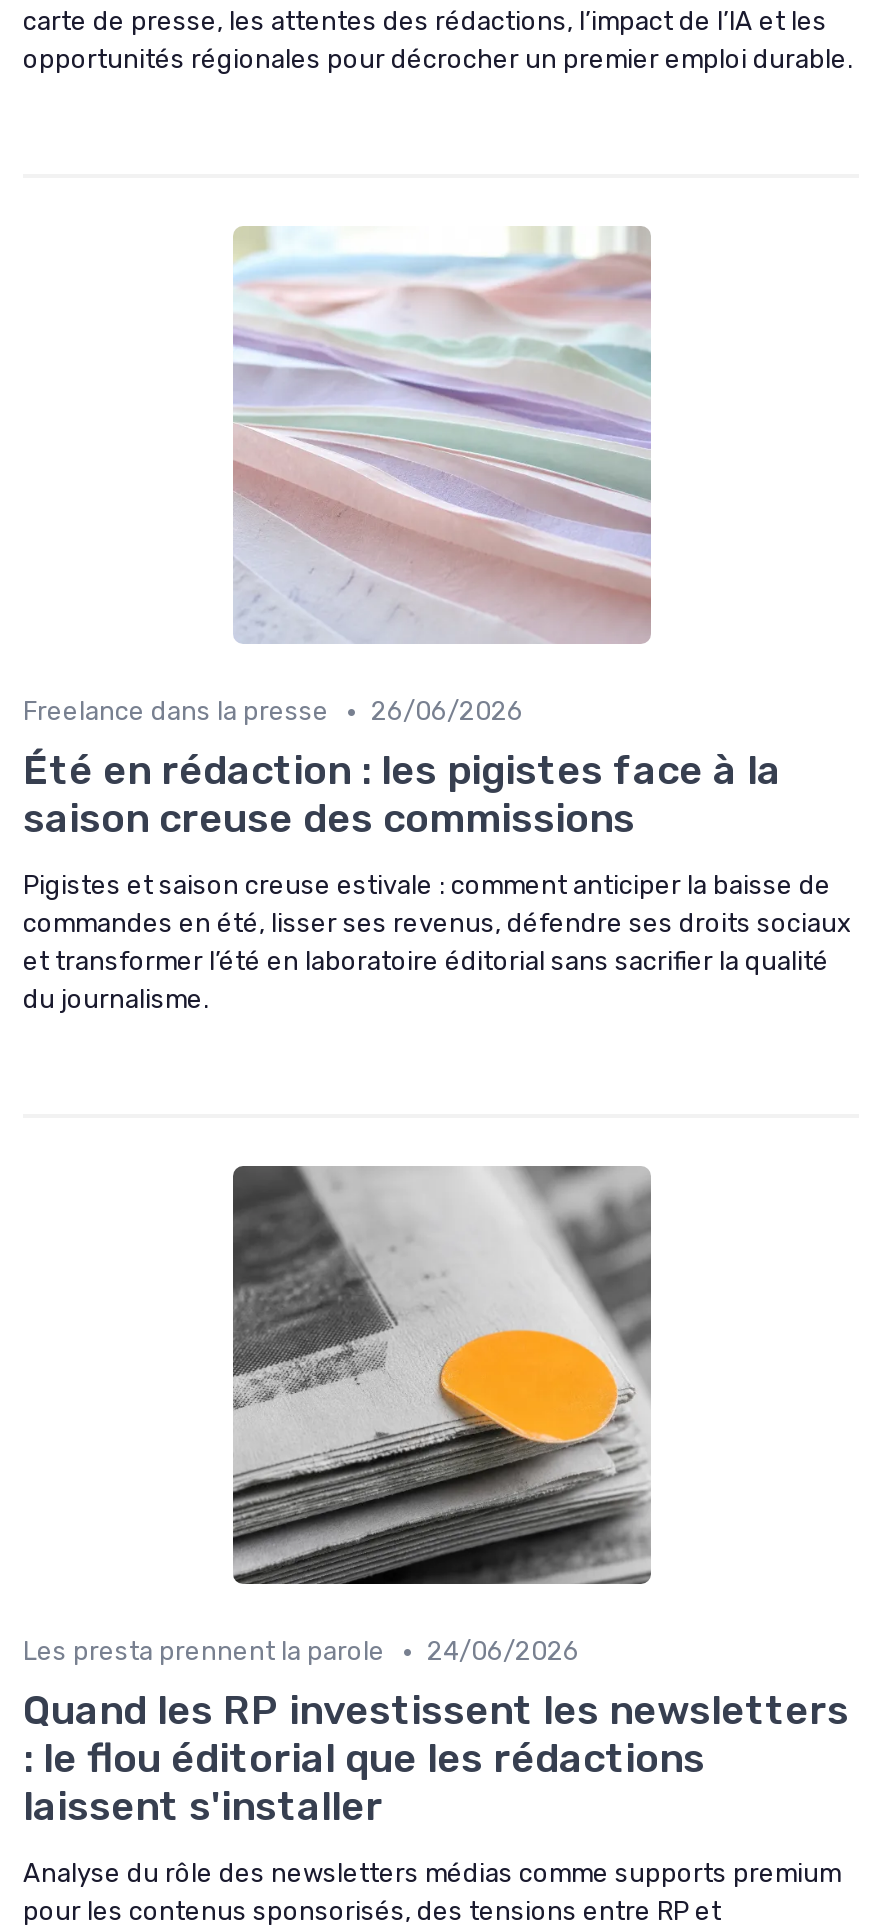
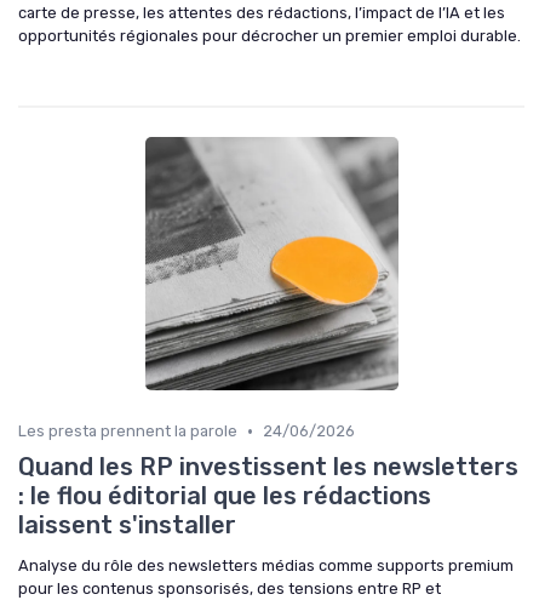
- [image]
- Freelance dans la presse • 26/06/2026
- Été en rédaction : les pigistes face à la
- saison creuse des commissions
- Pigistes et saison creuse estivale : comment anticiper la baisse de
- commandes en été, lisser ses revenus, défendre ses droits sociaux
- et transformer l’été en laboratoire éditorial sans sacrifier la qualité
- du journalisme.
